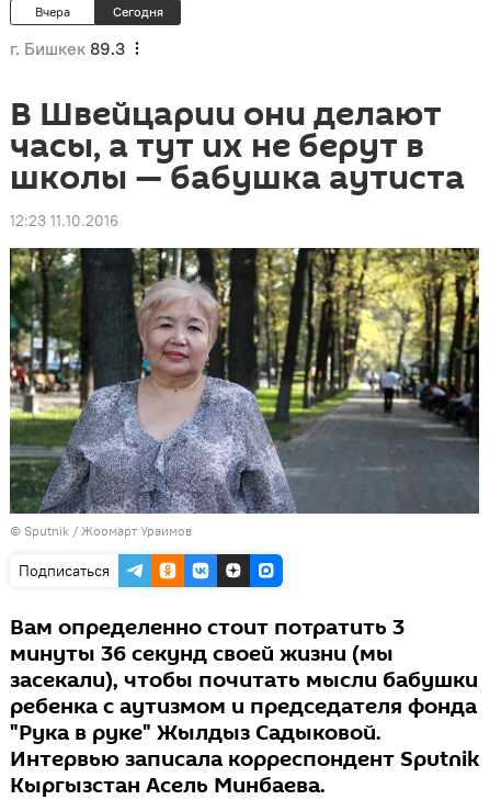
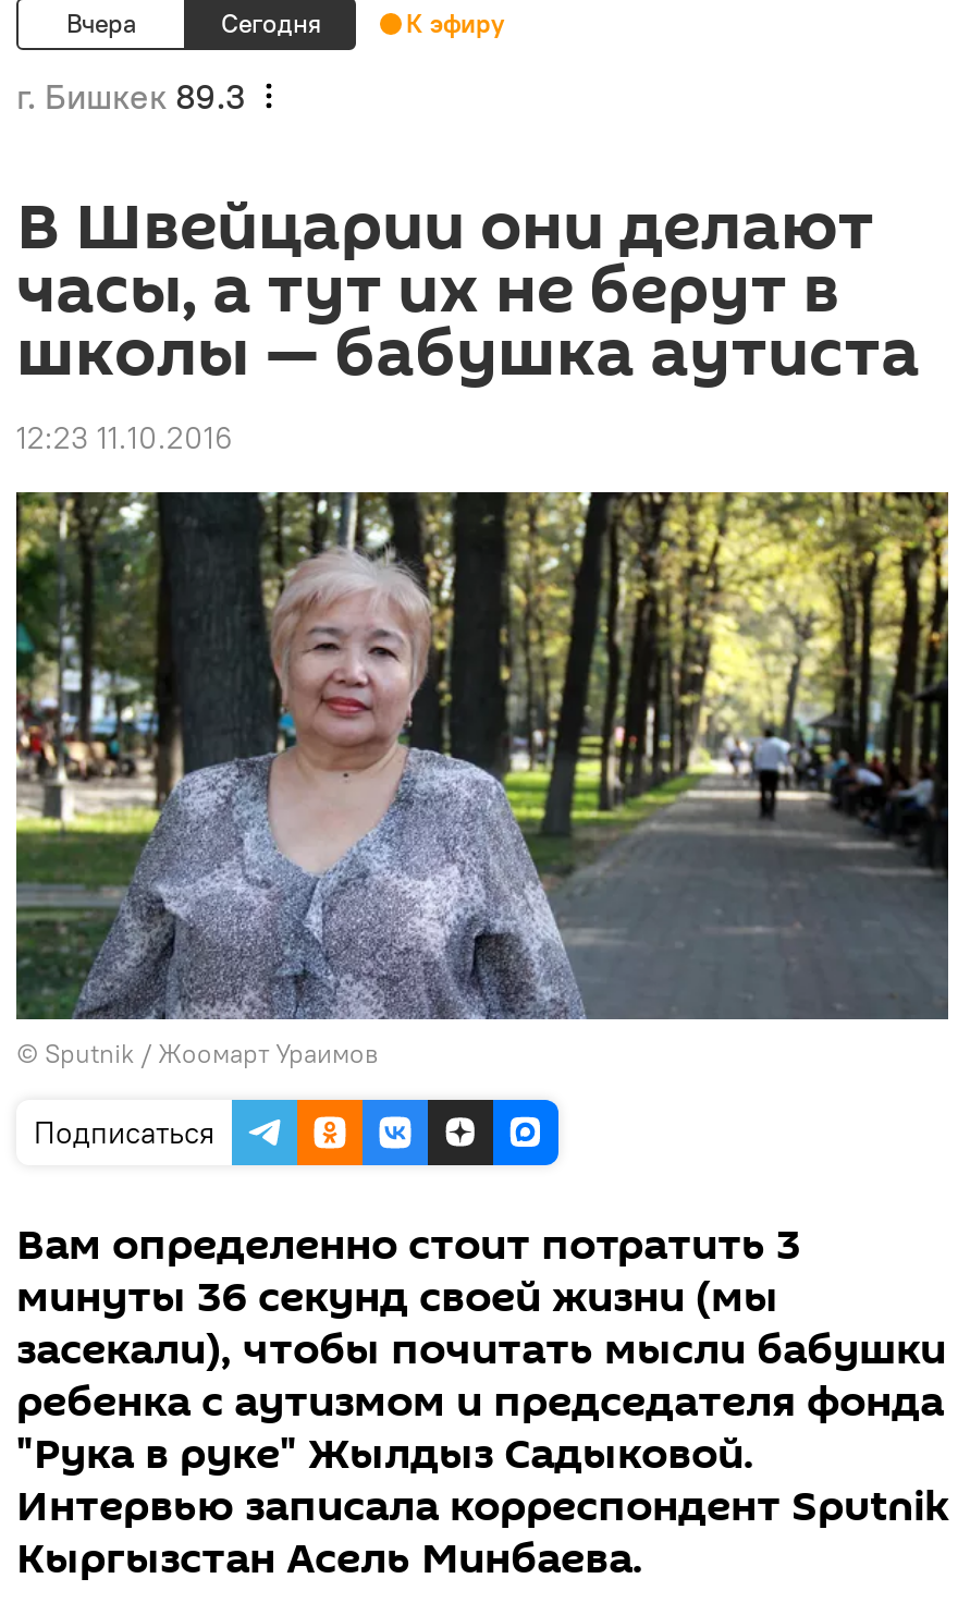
+ К эфиру
